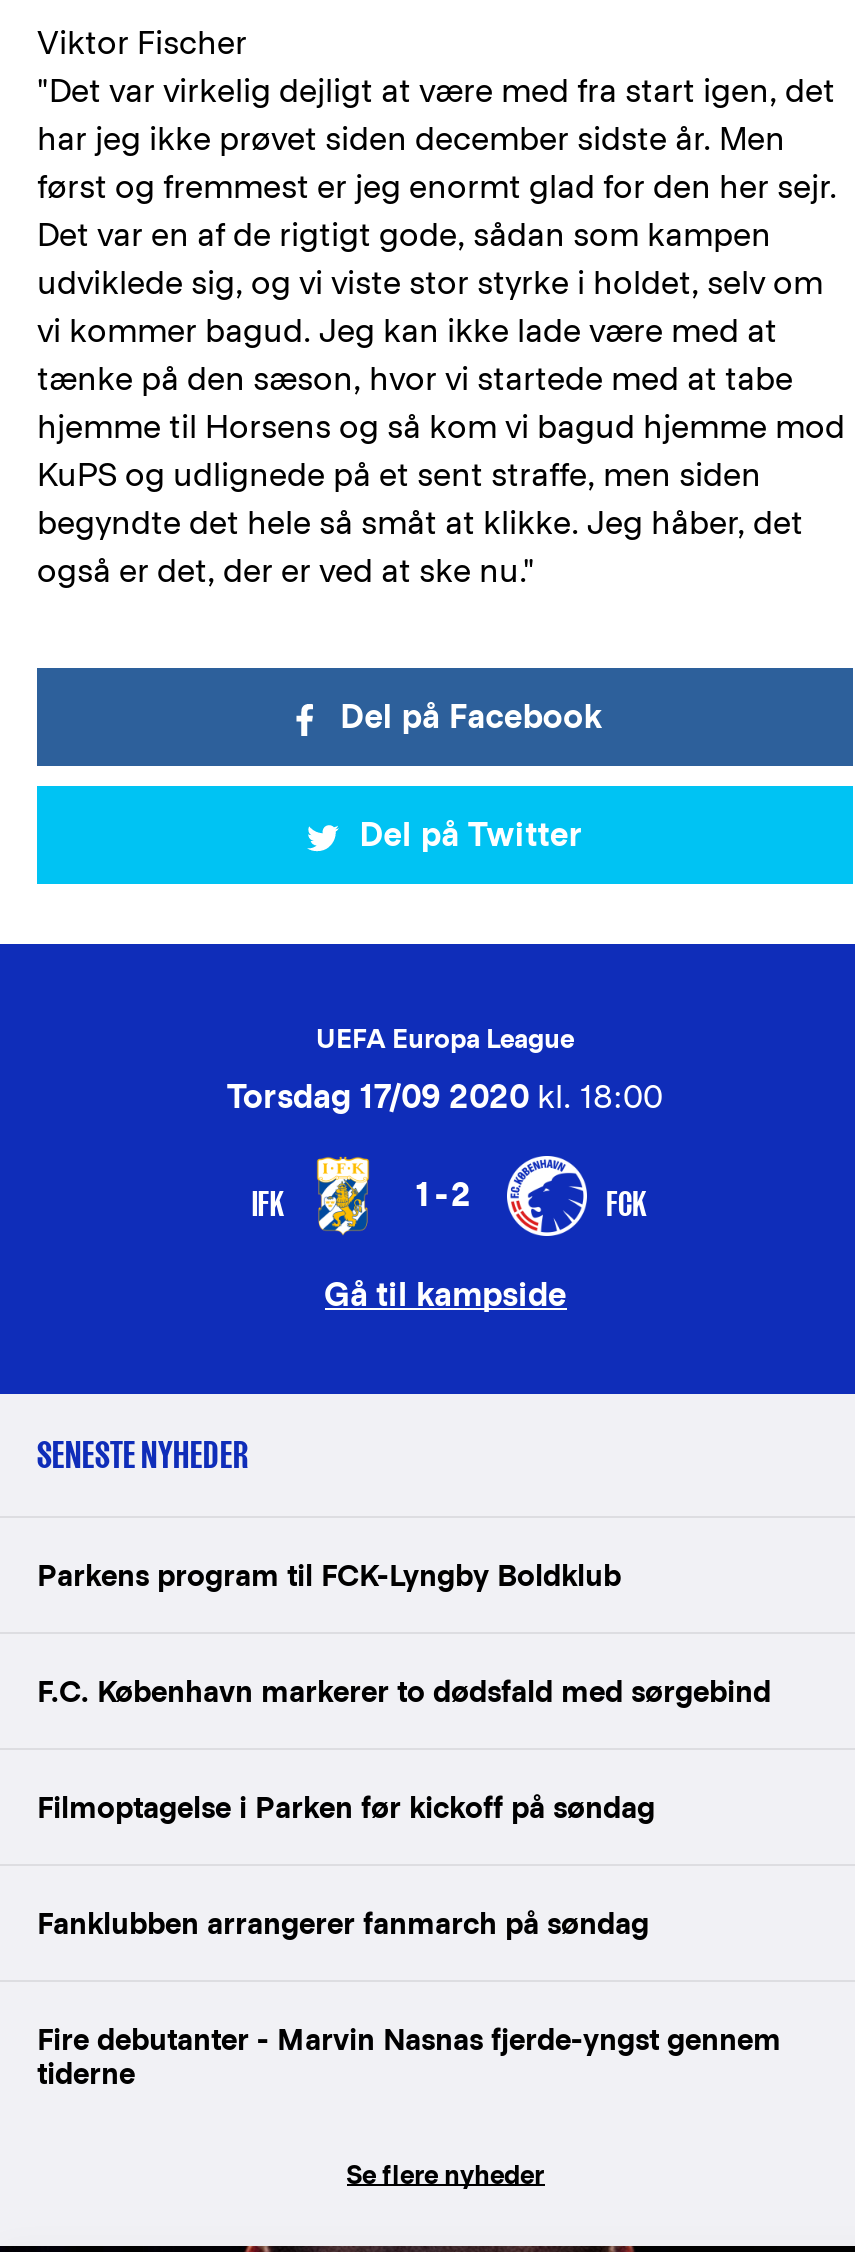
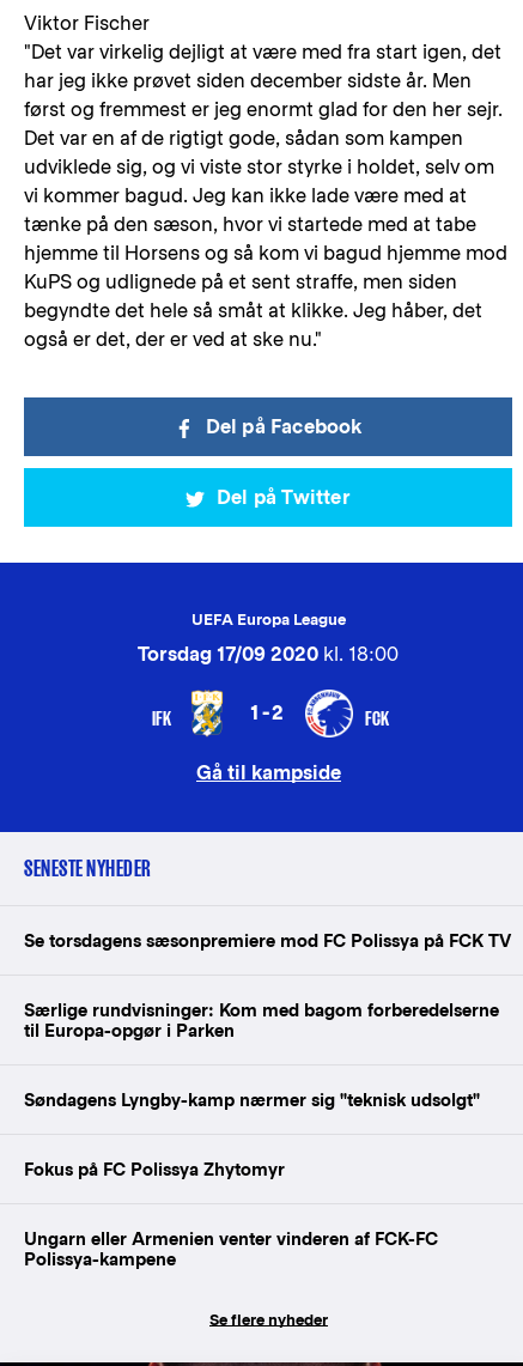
- Parkens program til FCK-Lyngby Boldklub
+ Se torsdagens sæsonpremiere mod FC Polissya på FCK TV

- F.C. København markerer to dødsfald med sørgebind
+ Særlige rundvisninger: Kom med bagom forberedelserne
+ til Europa-opgør i Parken

- Filmoptagelse i Parken før kickoff på søndag
+ Søndagens Lyngby-kamp nærmer sig "teknisk udsolgt"

- Fanklubben arrangerer fanmarch på søndag
+ Fokus på FC Polissya Zhytomyr

- Fire debutanter - Marvin Nasnas fjerde-yngst gennem
- tiderne
+ Ungarn eller Armenien venter vinderen af FCK-FC
+ Polissya-kampene
